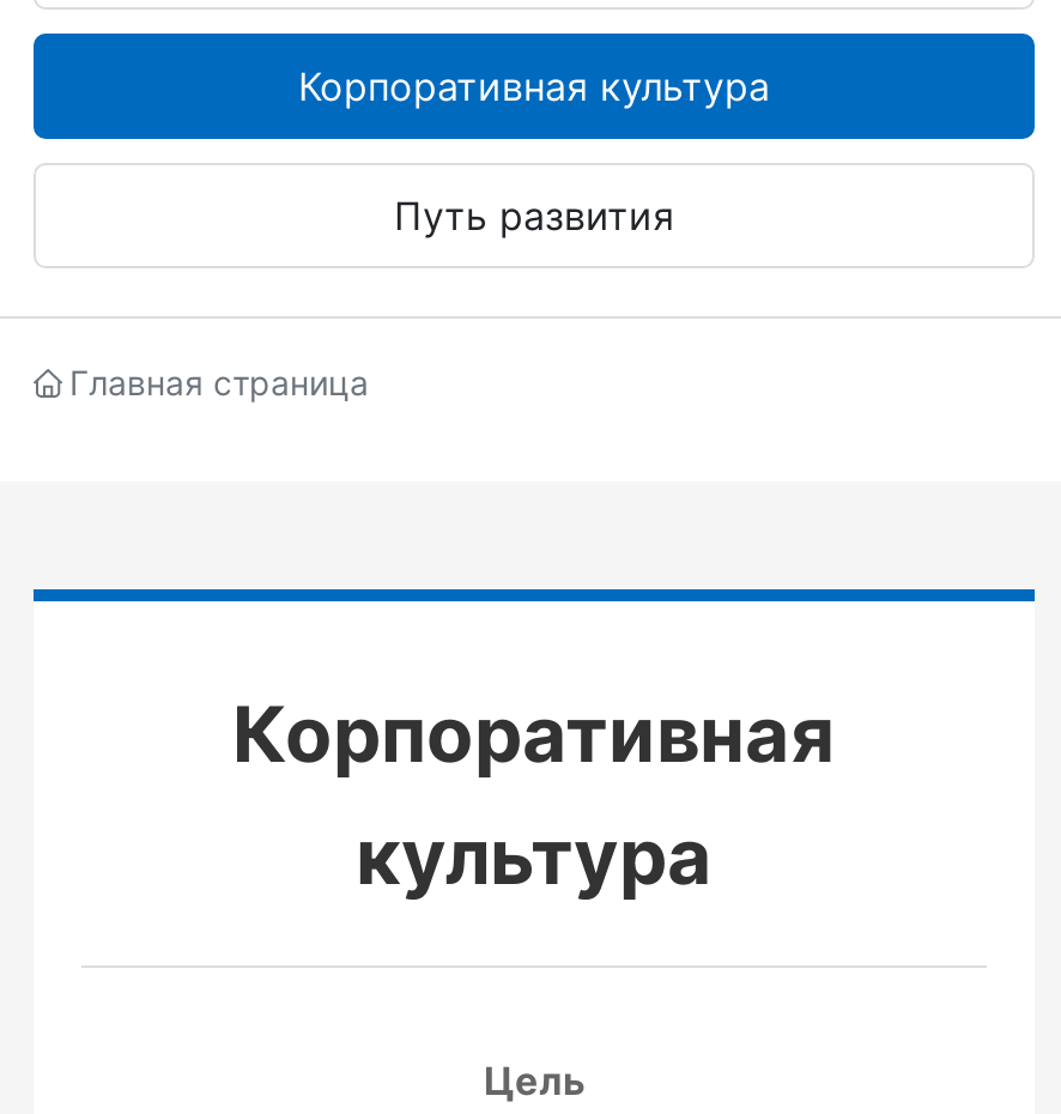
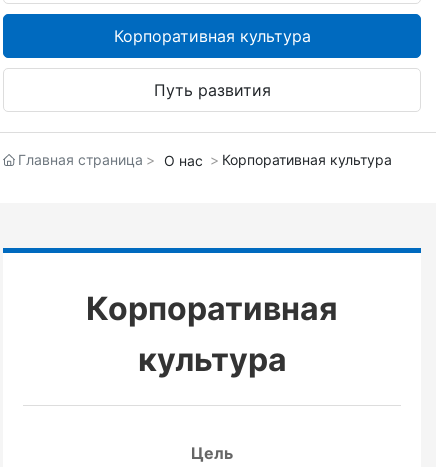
+ О нас
+ Корпоративная культура
